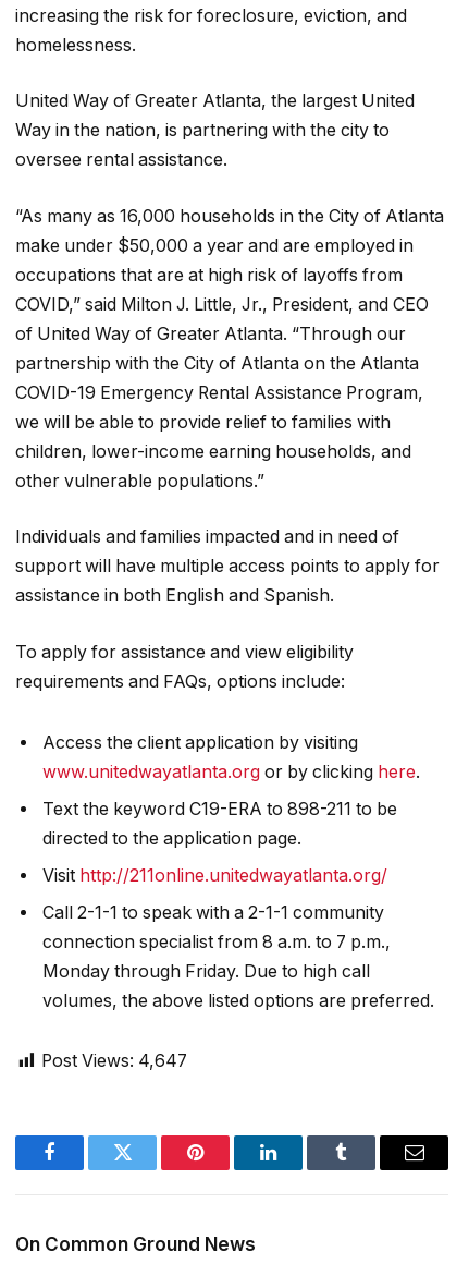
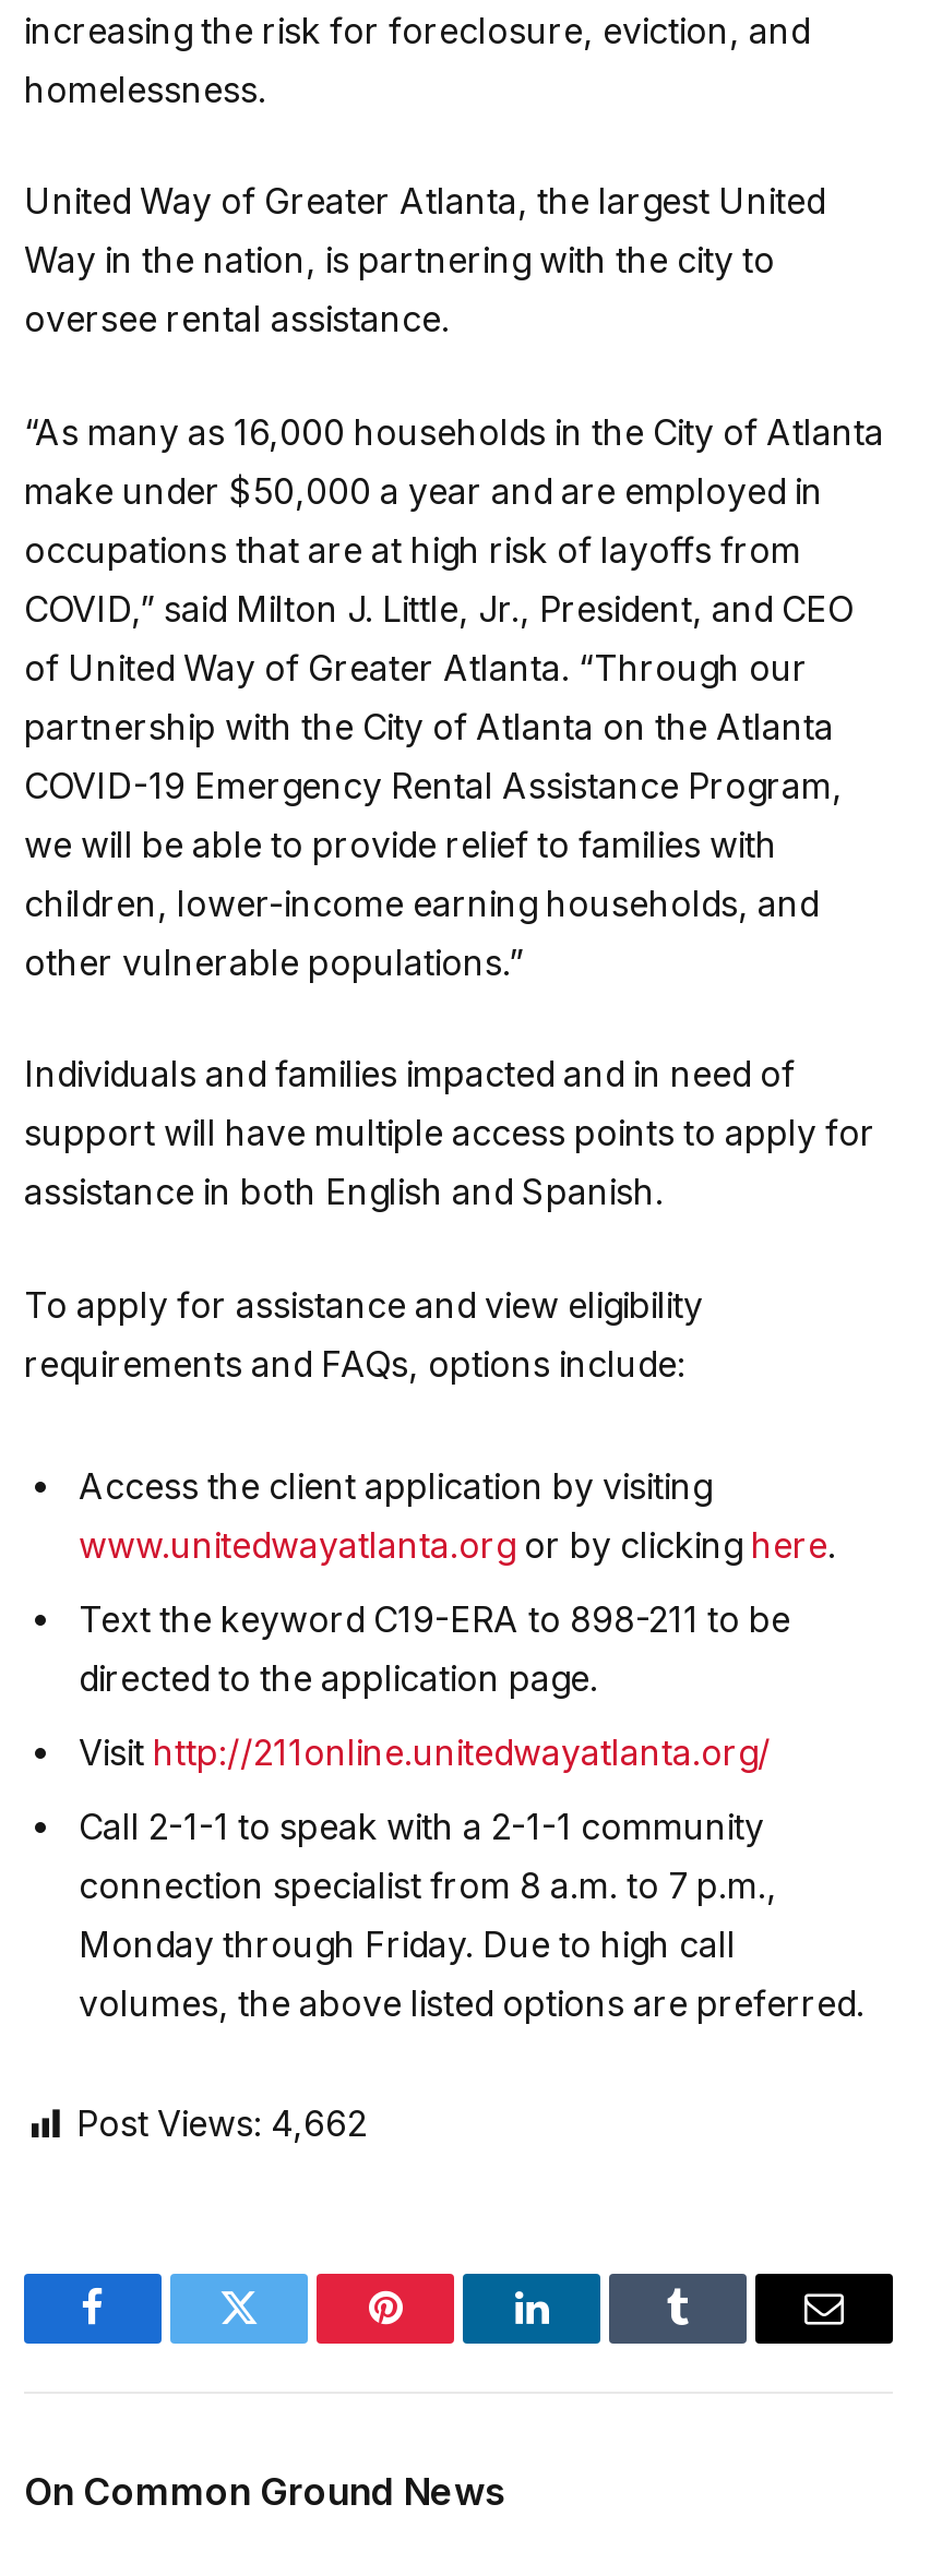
- Post Views: 4,647
+ Post Views: 4,662
